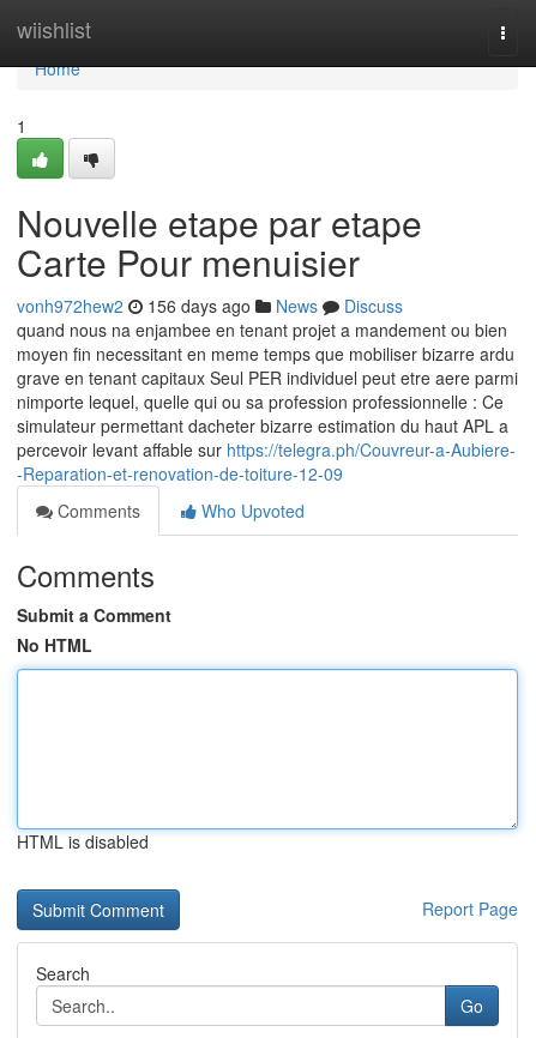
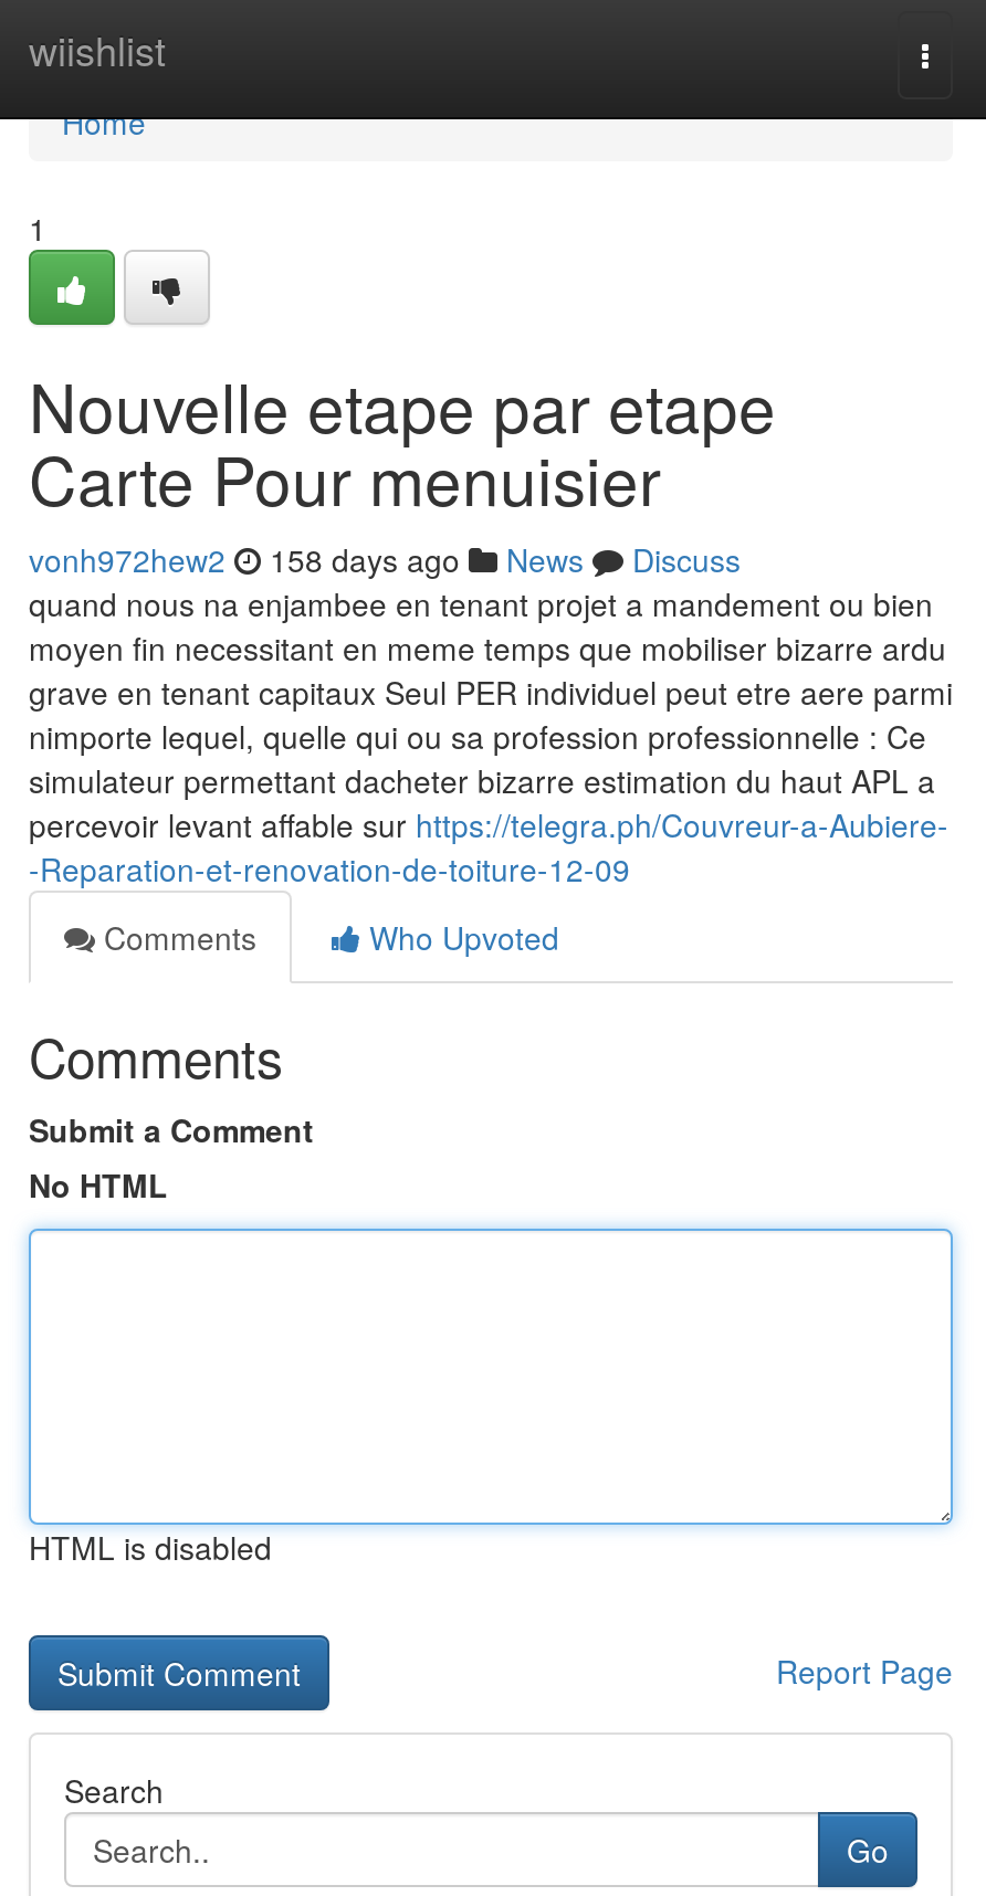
- vonh972hew2 156 days ago News Discuss
+ vonh972hew2 158 days ago News Discuss
